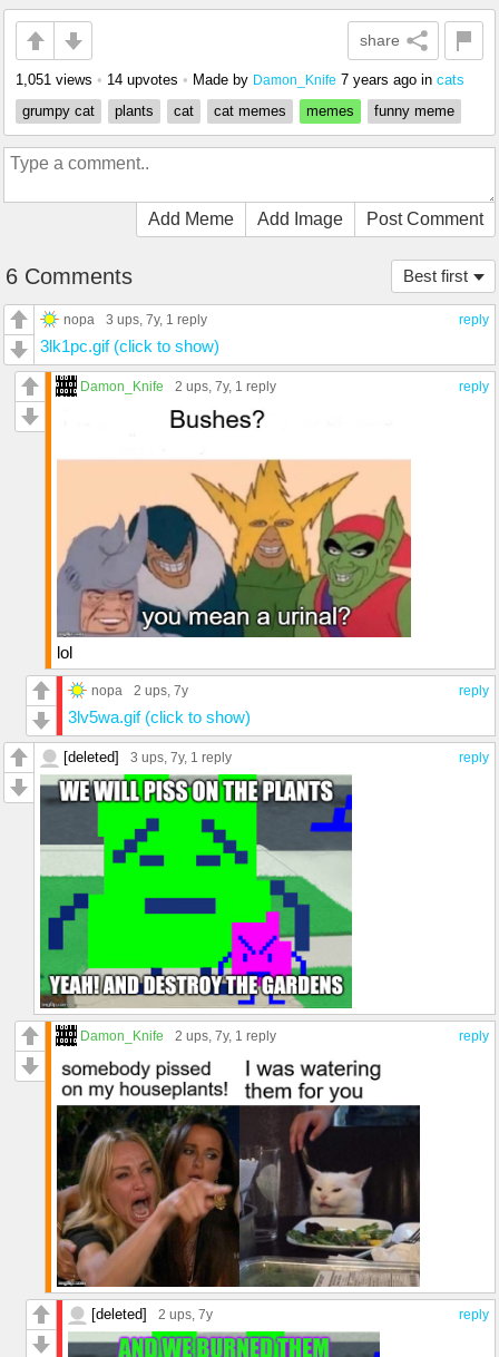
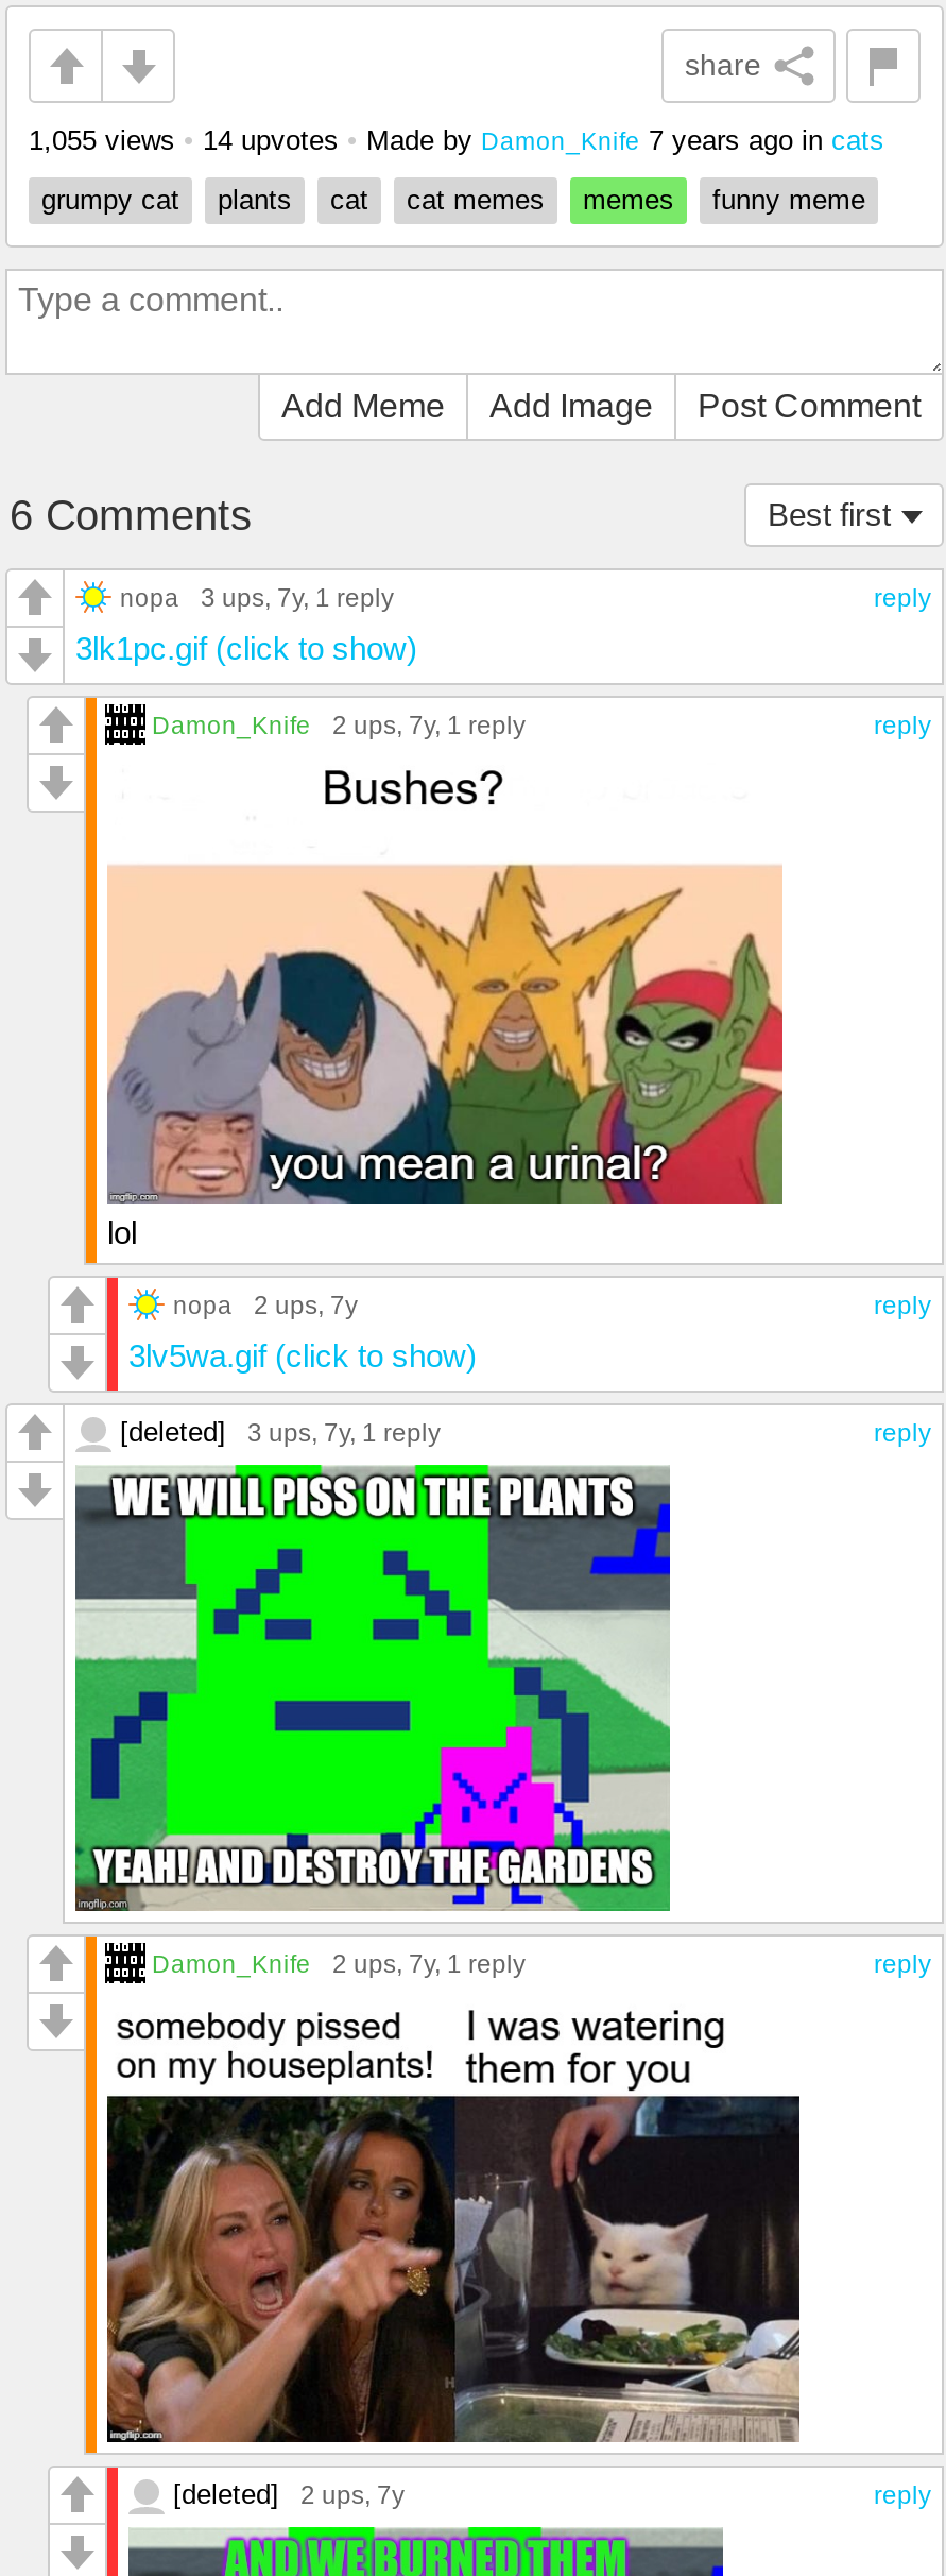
- 1,051 views • 14 upvotes • Made by Damon_Knife 7 years ago in cats
+ 1,055 views • 14 upvotes • Made by Damon_Knife 7 years ago in cats
